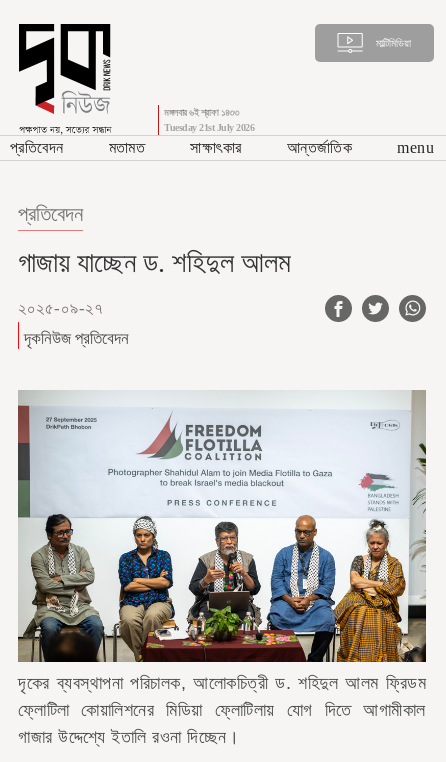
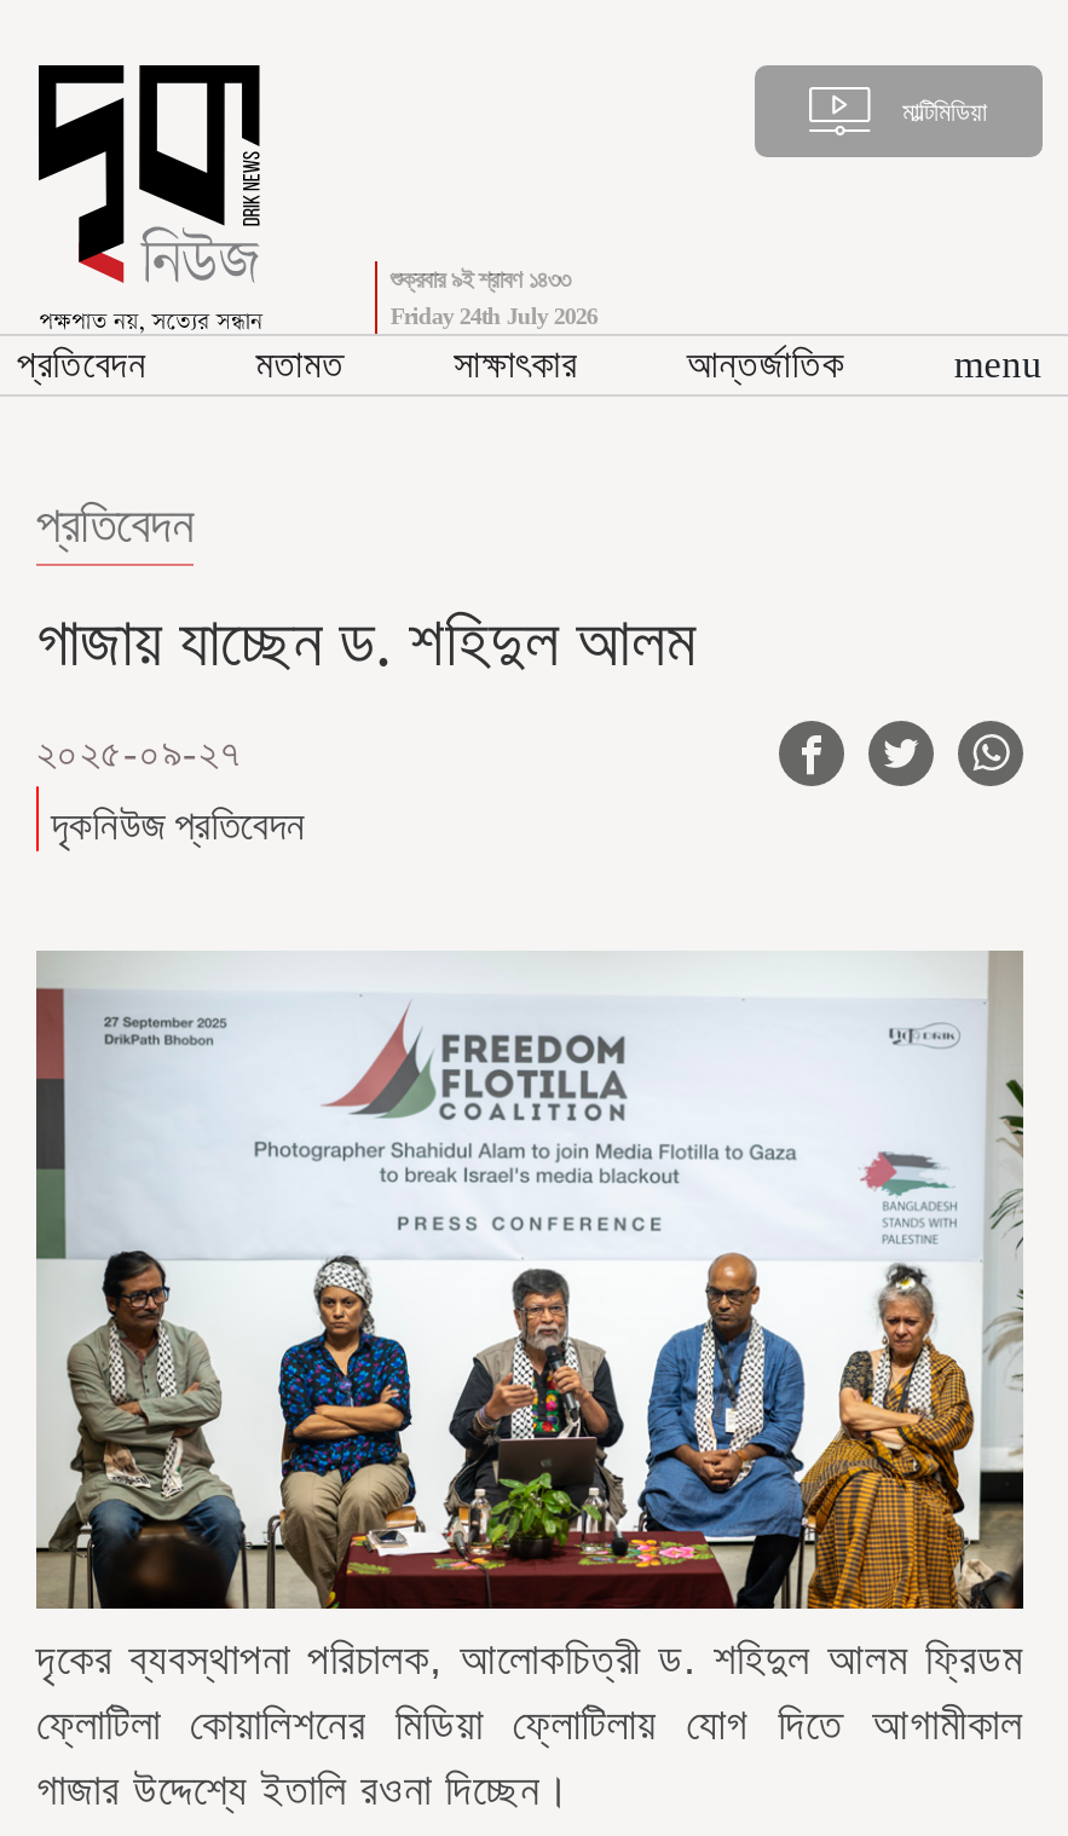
- মঙ্গলবার ৬ই শ্রাবণ ১৪৩৩
+ শুক্রবার ৯ই শ্রাবণ ১৪৩৩

- Tuesday 21st July 2026
+ Friday 24th July 2026
